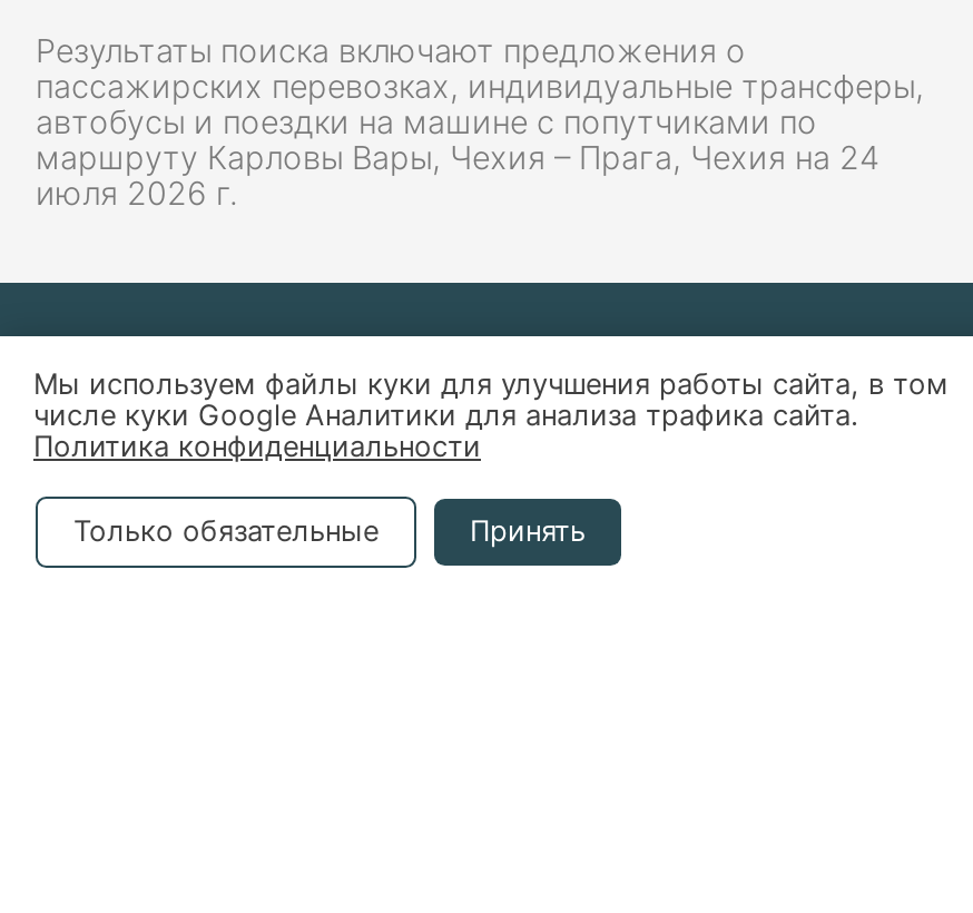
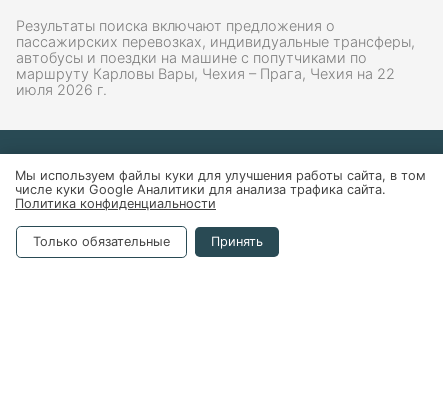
- маршруту Карловы Вары, Чехия – Прага, Чехия на 24
+ маршруту Карловы Вары, Чехия – Прага, Чехия на 22
